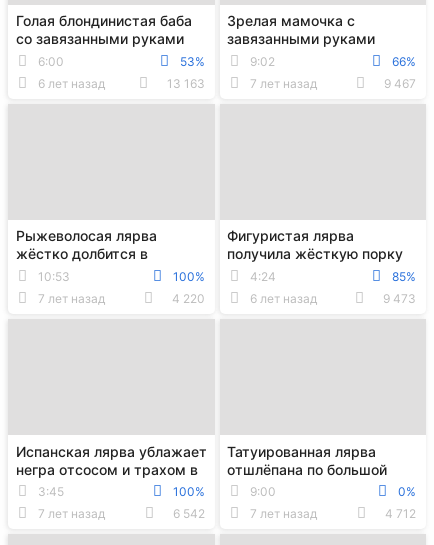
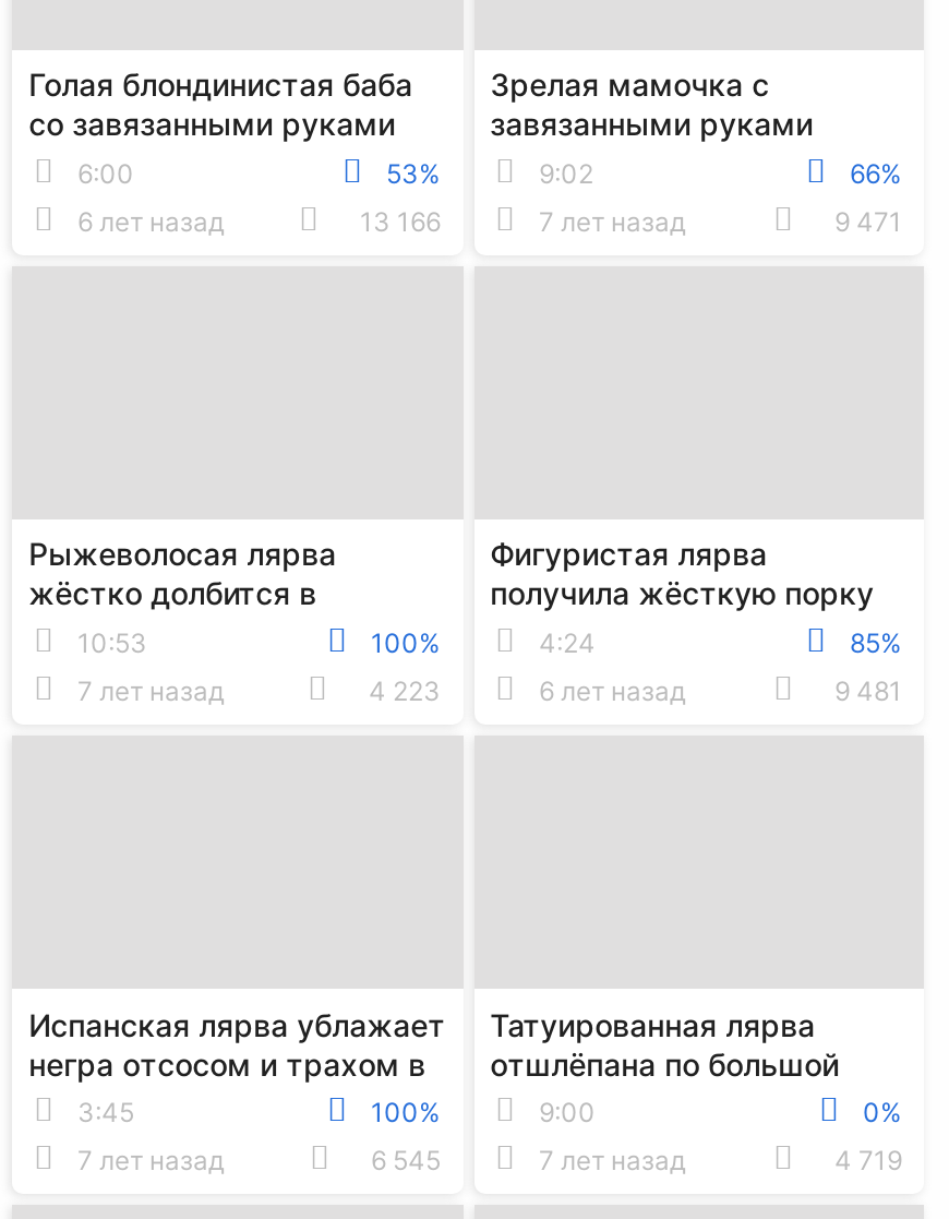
- 13 163
+ 13 166

- 9 467
+ 9 471

- 4 220
+ 4 223

- 9 473
+ 9 481

- 6 542
+ 6 545

- 4 712
+ 4 719
